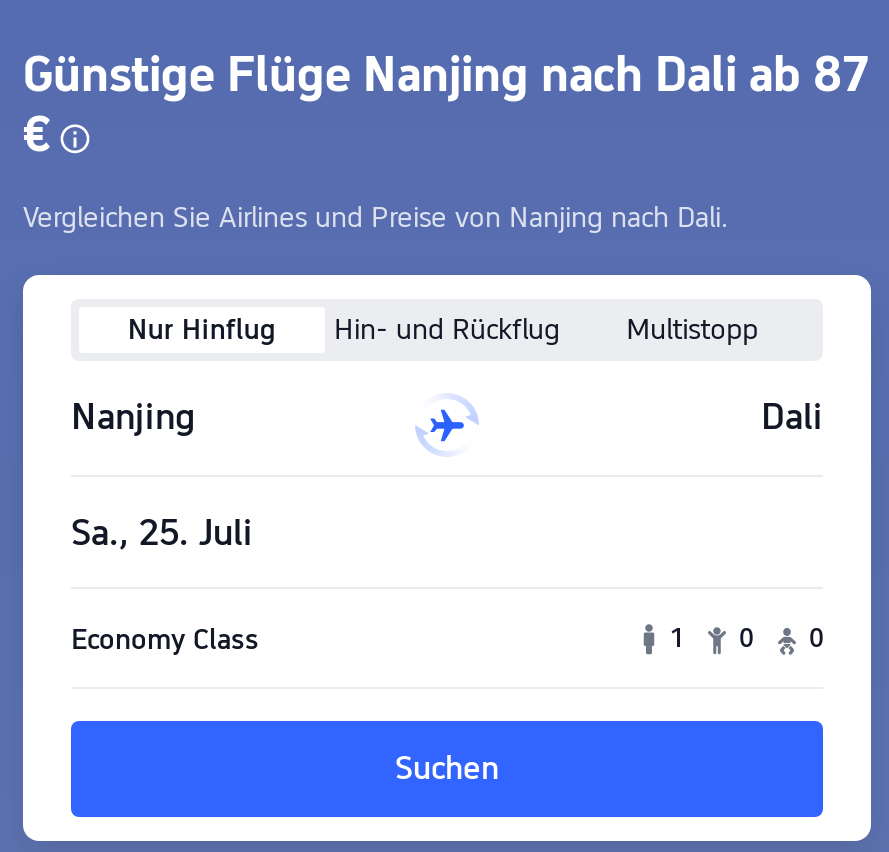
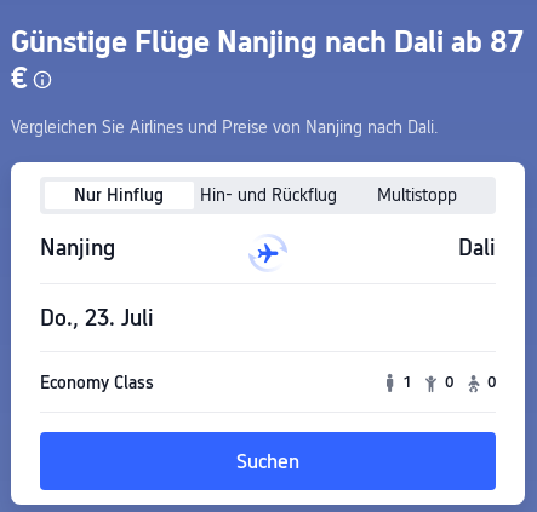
- Sa., 25. Juli
+ Do., 23. Juli
